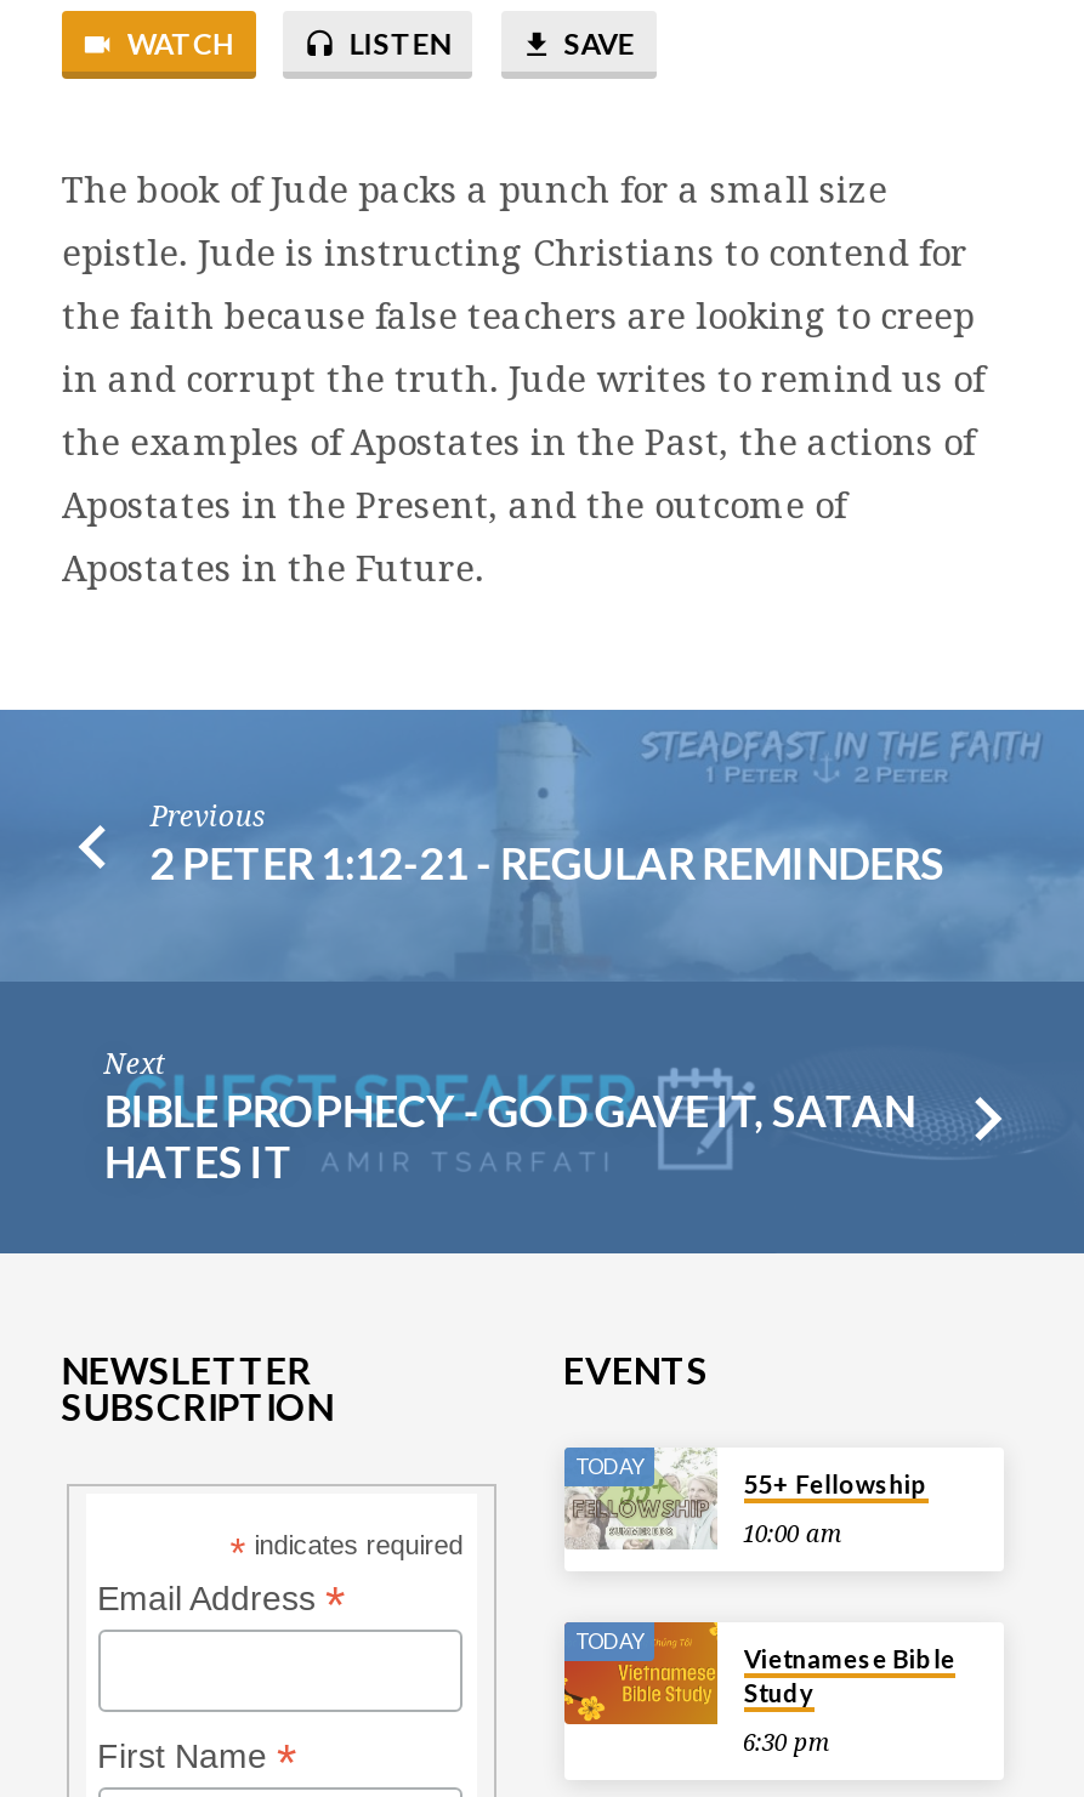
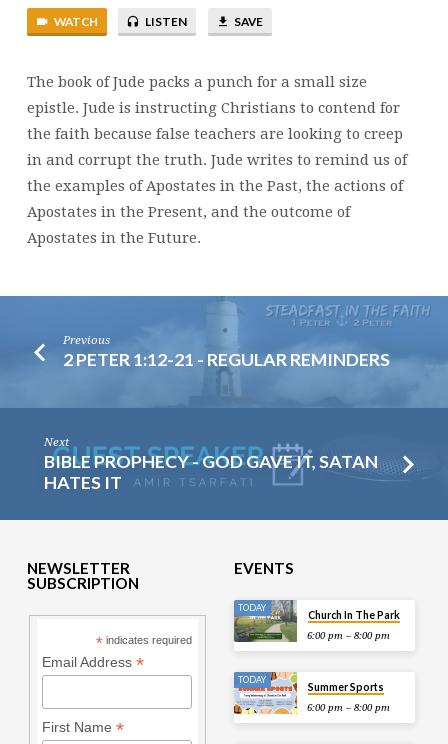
- [image]
- 10:00 am
+ [image]
+ 6:00 pm – 8:00 pm

- 55+ Fellowship
+ Church In The Park

- [image]
- 6:30 pm
+ [image]
+ 6:00 pm – 8:00 pm

- Vietnamese Bible
- Study
+ Summer Sports
